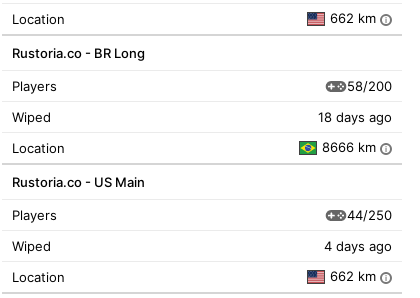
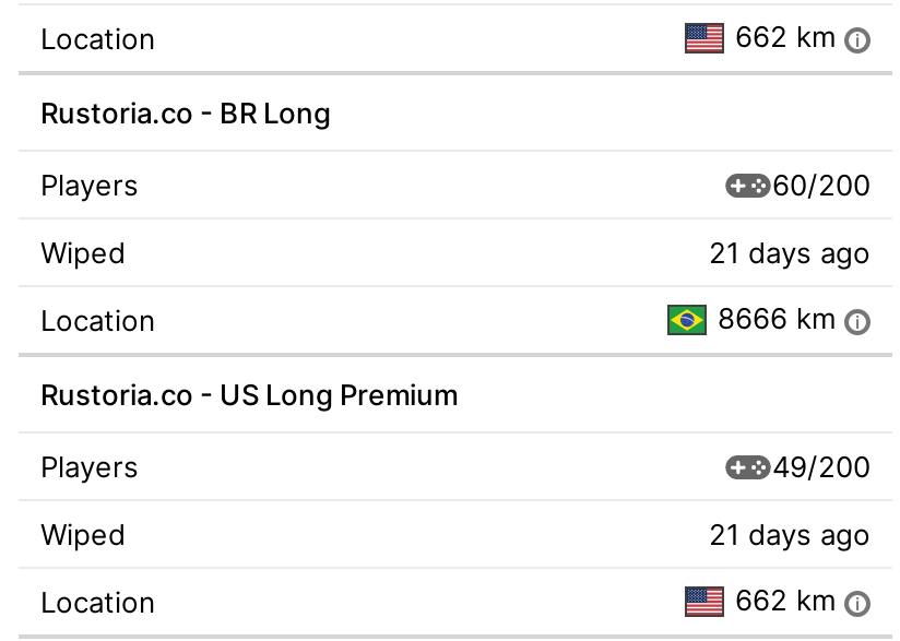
- 58/200
+ 60/200

- 18 days ago
+ 21 days ago

- Rustoria.co - US Main
+ Rustoria.co - US Long Premium

- 44/250
+ 49/200

- 4 days ago
+ 21 days ago
